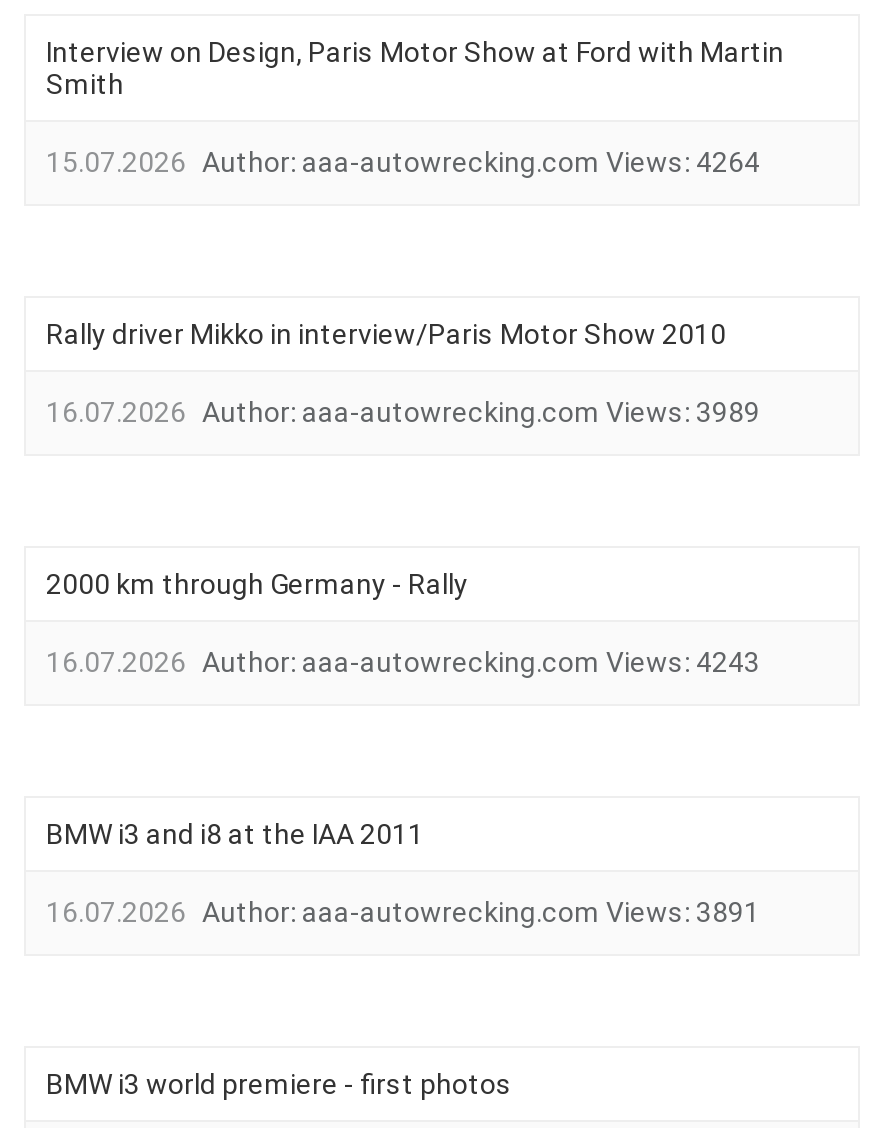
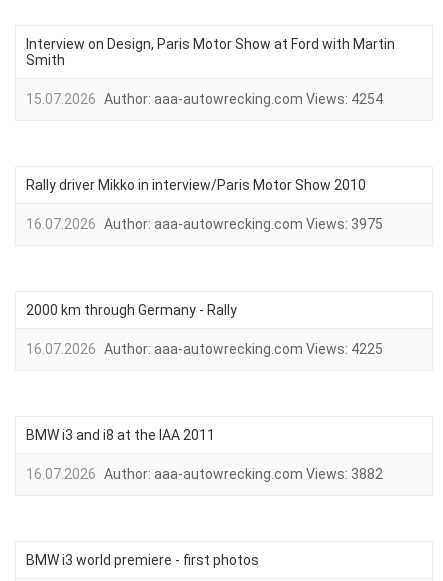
- 15.07.2026 Author: aaa-autowrecking.com Views: 4264
+ 15.07.2026 Author: aaa-autowrecking.com Views: 4254

- 16.07.2026 Author: aaa-autowrecking.com Views: 3989
+ 16.07.2026 Author: aaa-autowrecking.com Views: 3975

- 16.07.2026 Author: aaa-autowrecking.com Views: 4243
+ 16.07.2026 Author: aaa-autowrecking.com Views: 4225

- 16.07.2026 Author: aaa-autowrecking.com Views: 3891
+ 16.07.2026 Author: aaa-autowrecking.com Views: 3882
